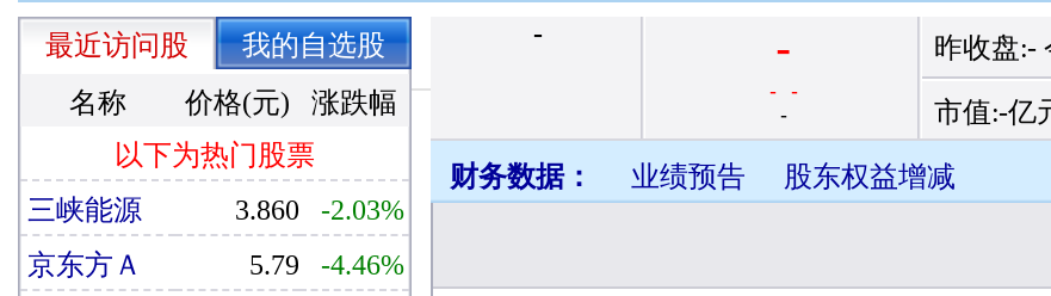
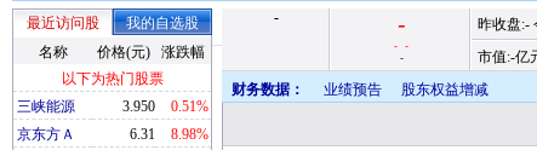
- 3.860
+ 3.950

- -2.03%
+ 0.51%

- 5.79
+ 6.31

- -4.46%
+ 8.98%
